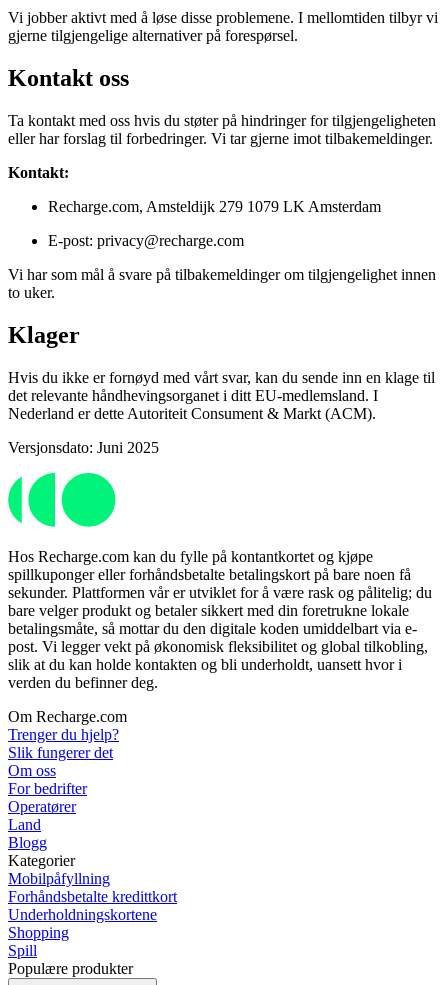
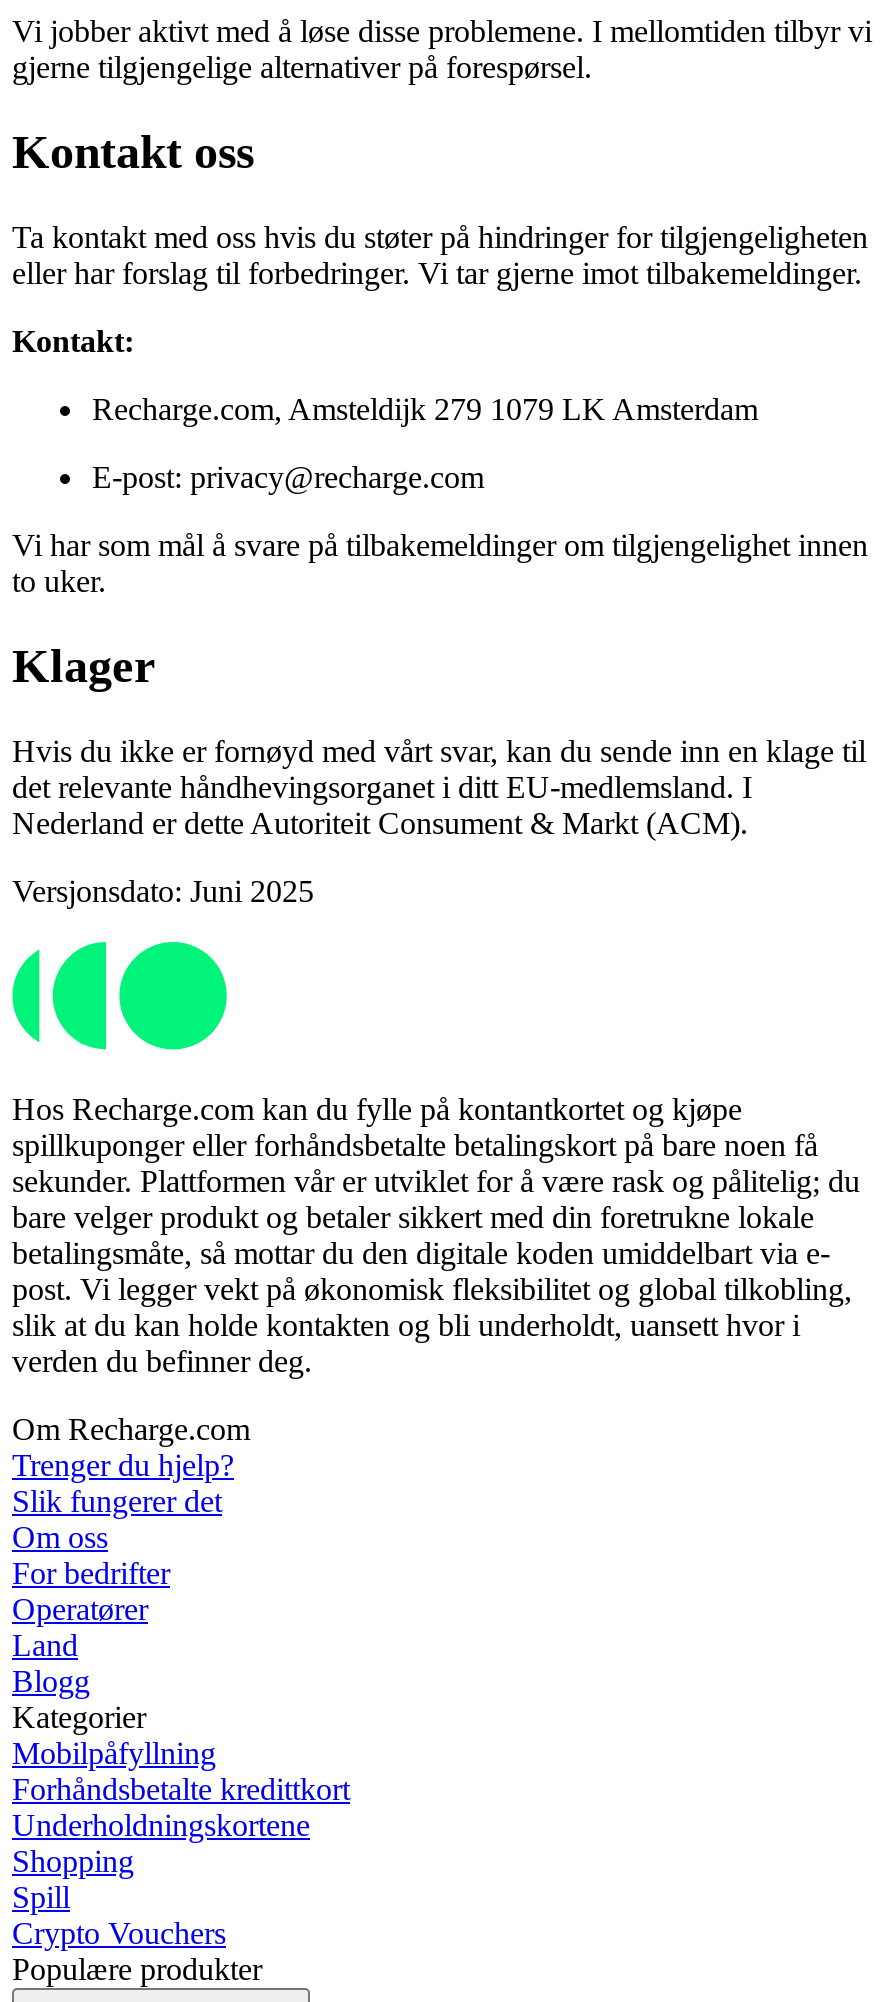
+ Crypto Vouchers
